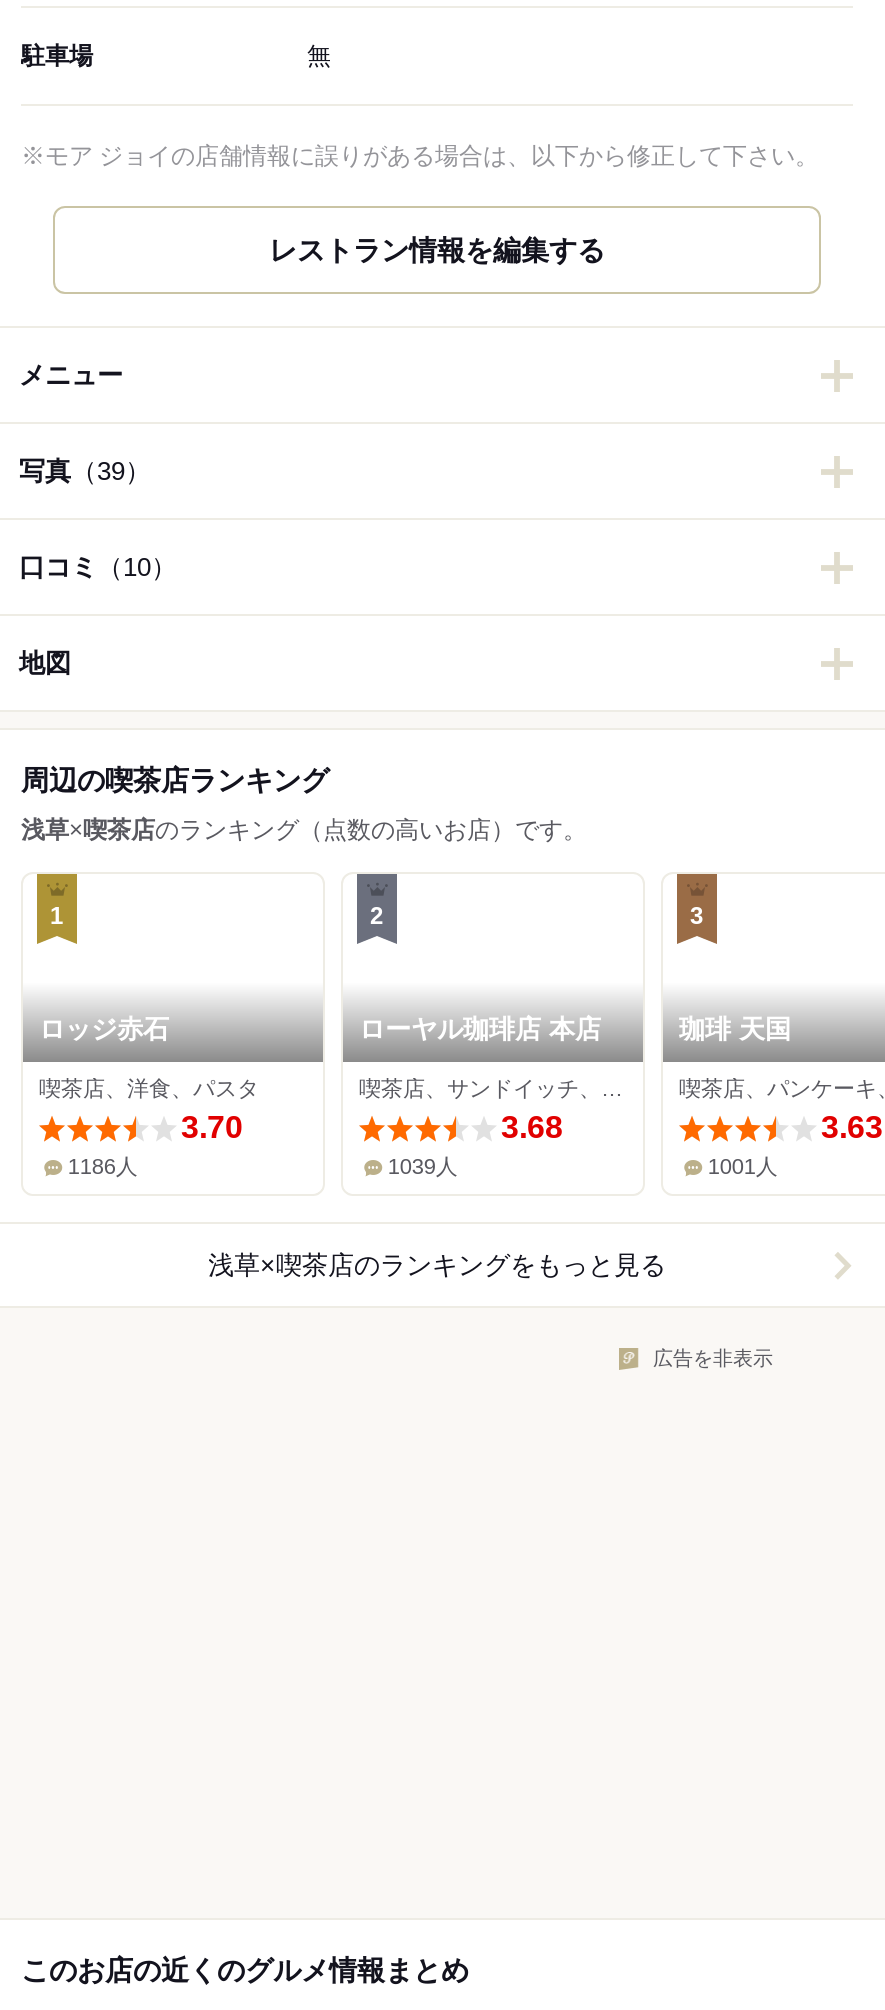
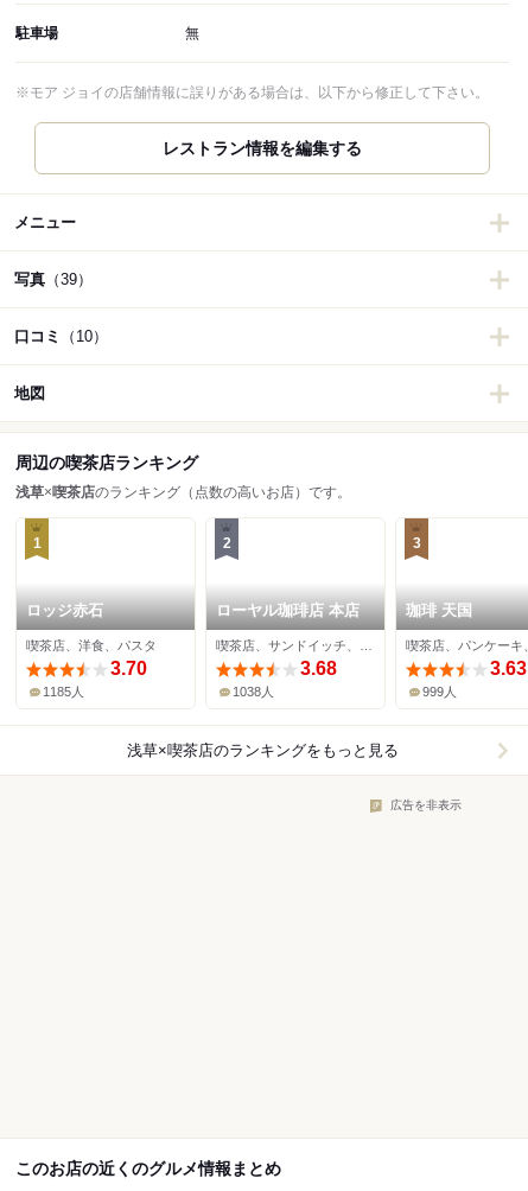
- 1186人
+ 1185人

- 1039人
+ 1038人

- 1001人
+ 999人
